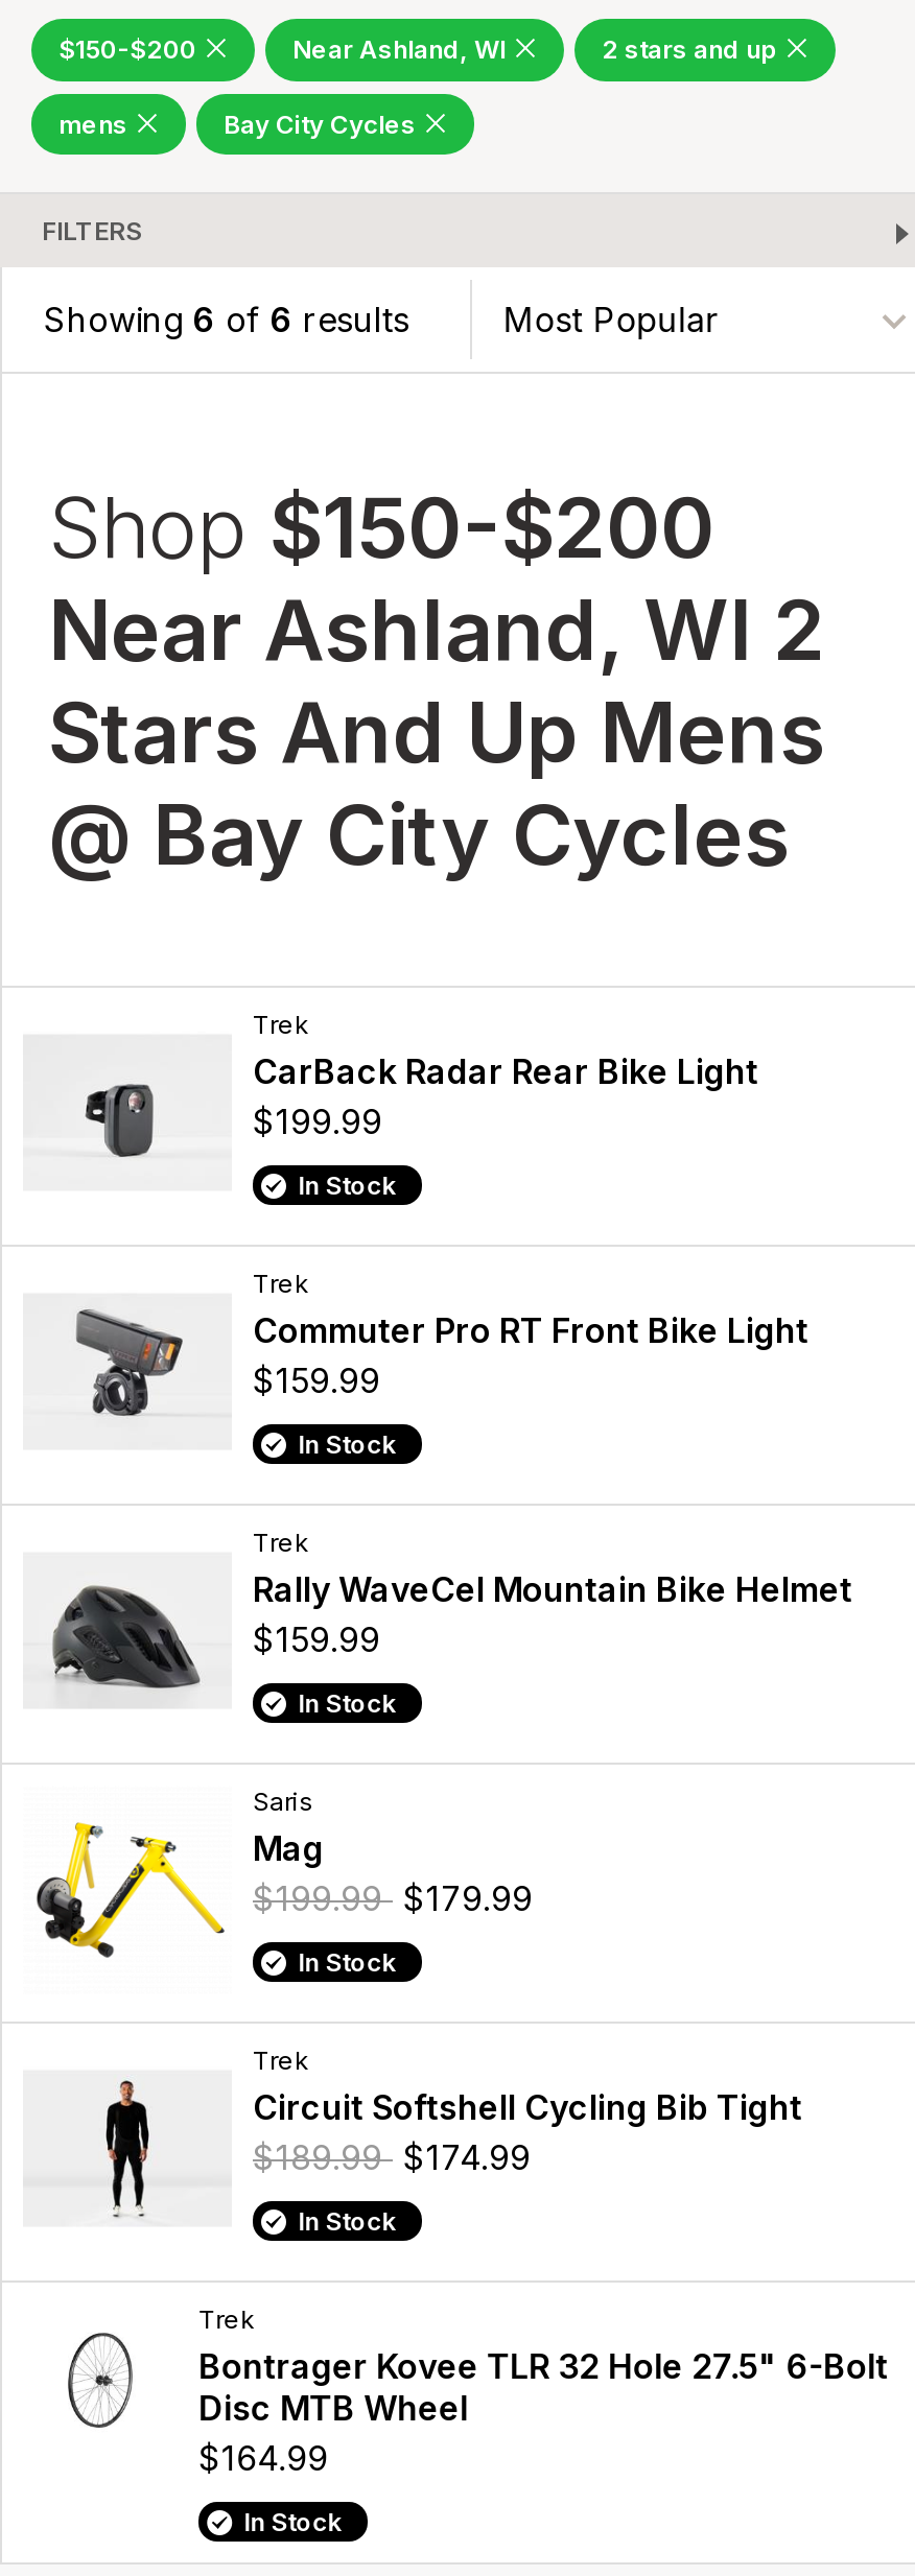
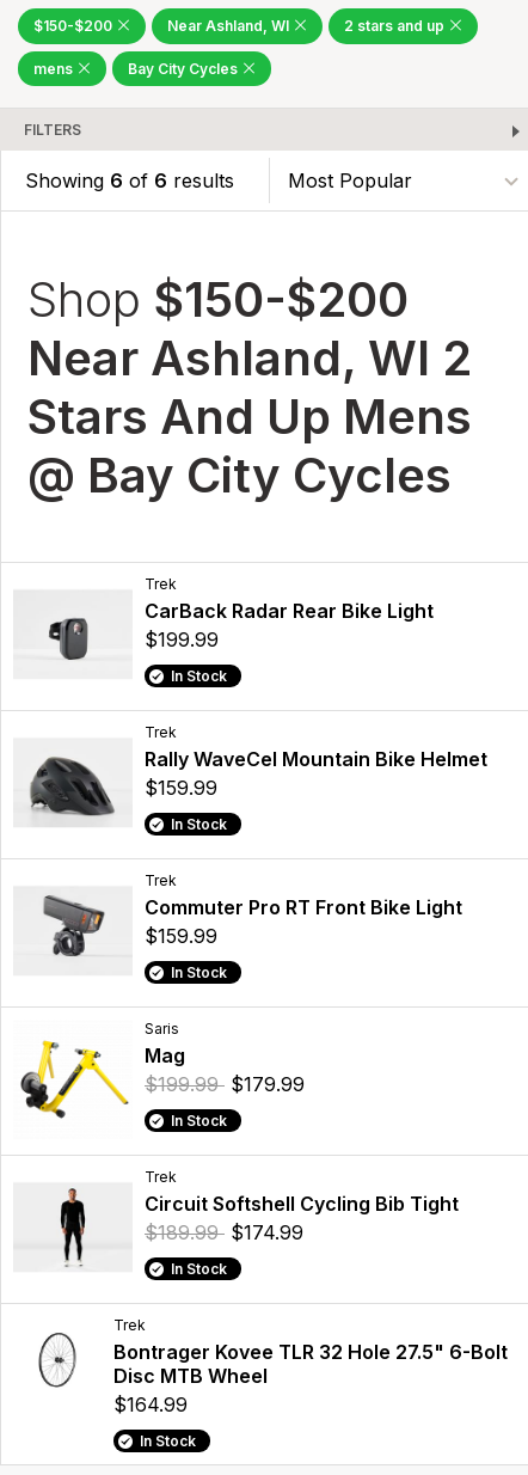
moved down: [image] | Commuter Pro RT Front Bike Light

moved up: [image] | Rally WaveCel Mountain Bike Helmet
